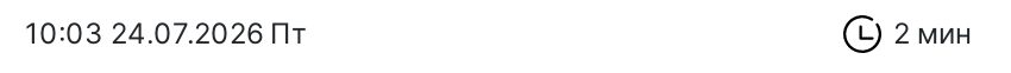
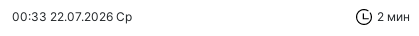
- 10:03 24.07.2026 Пт
+ 00:33 22.07.2026 Ср
